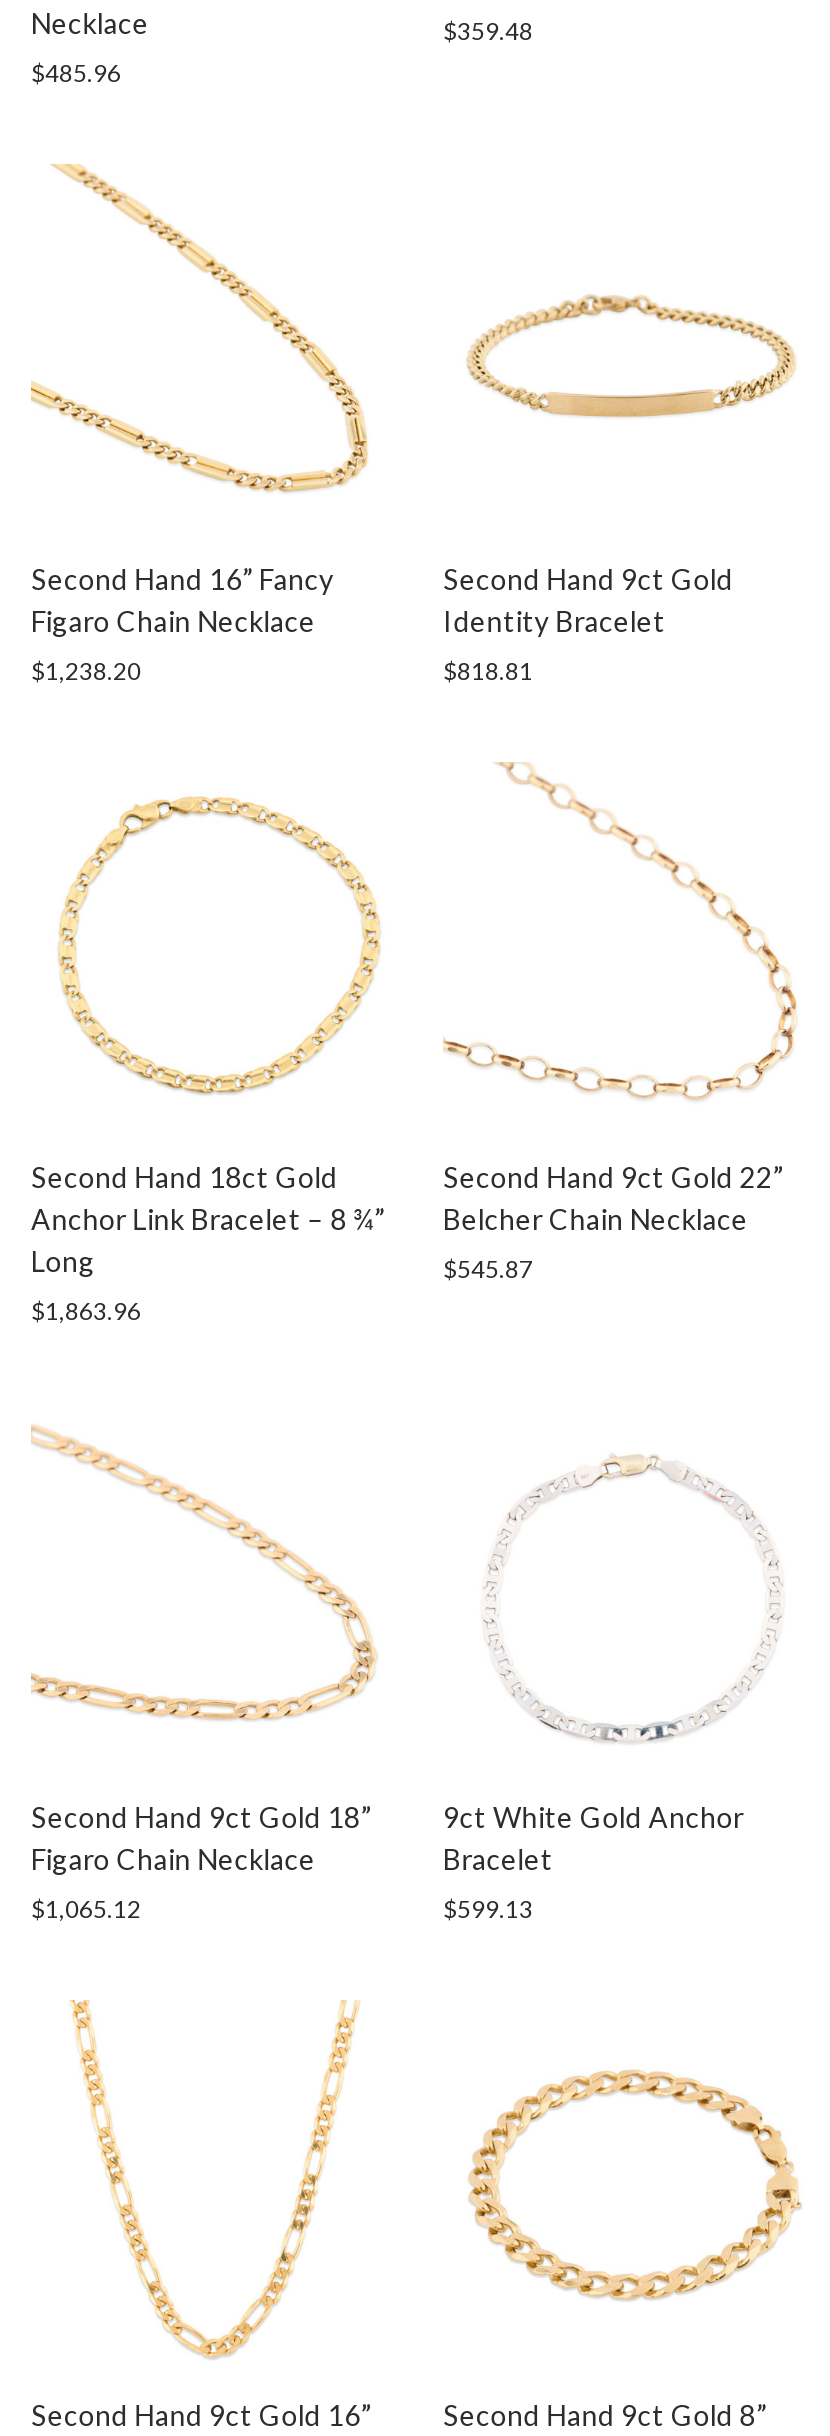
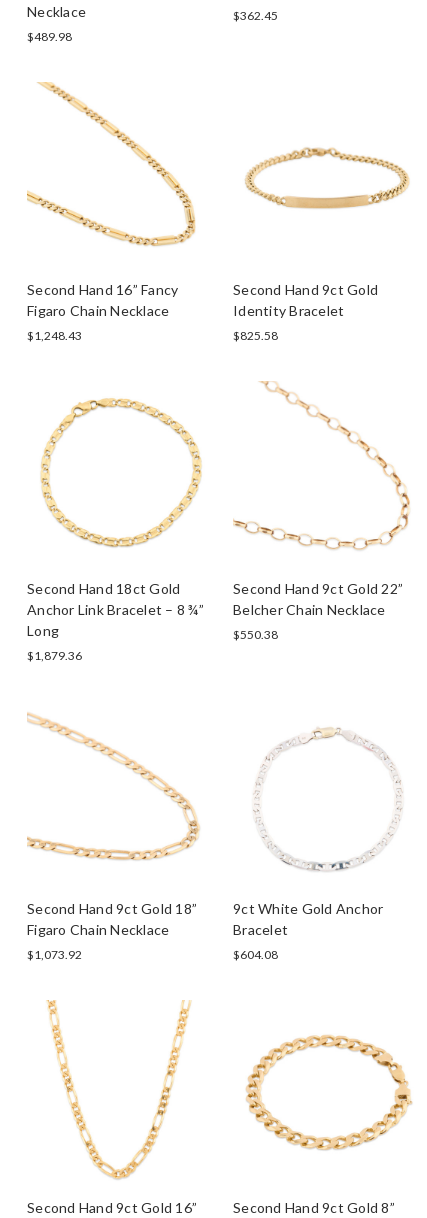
- $359.48
+ $362.45

- $485.96
+ $489.98

- $1,238.20
+ $1,248.43

- $818.81
+ $825.58

- $545.87
+ $550.38

- $1,863.96
+ $1,879.36

- $1,065.12
+ $1,073.92

- $599.13
+ $604.08
